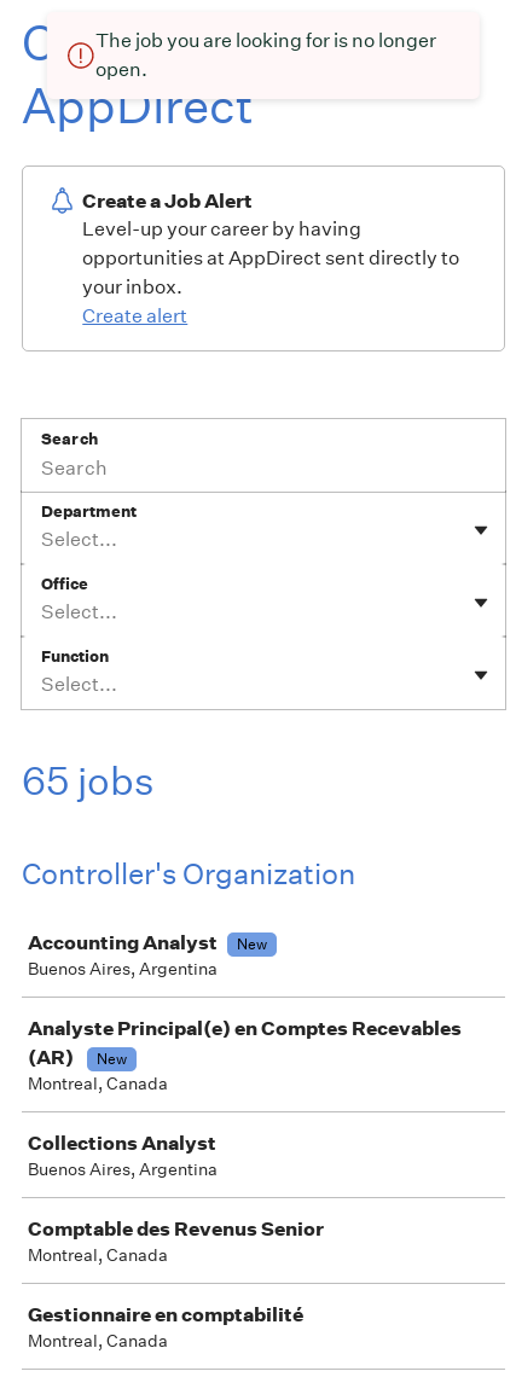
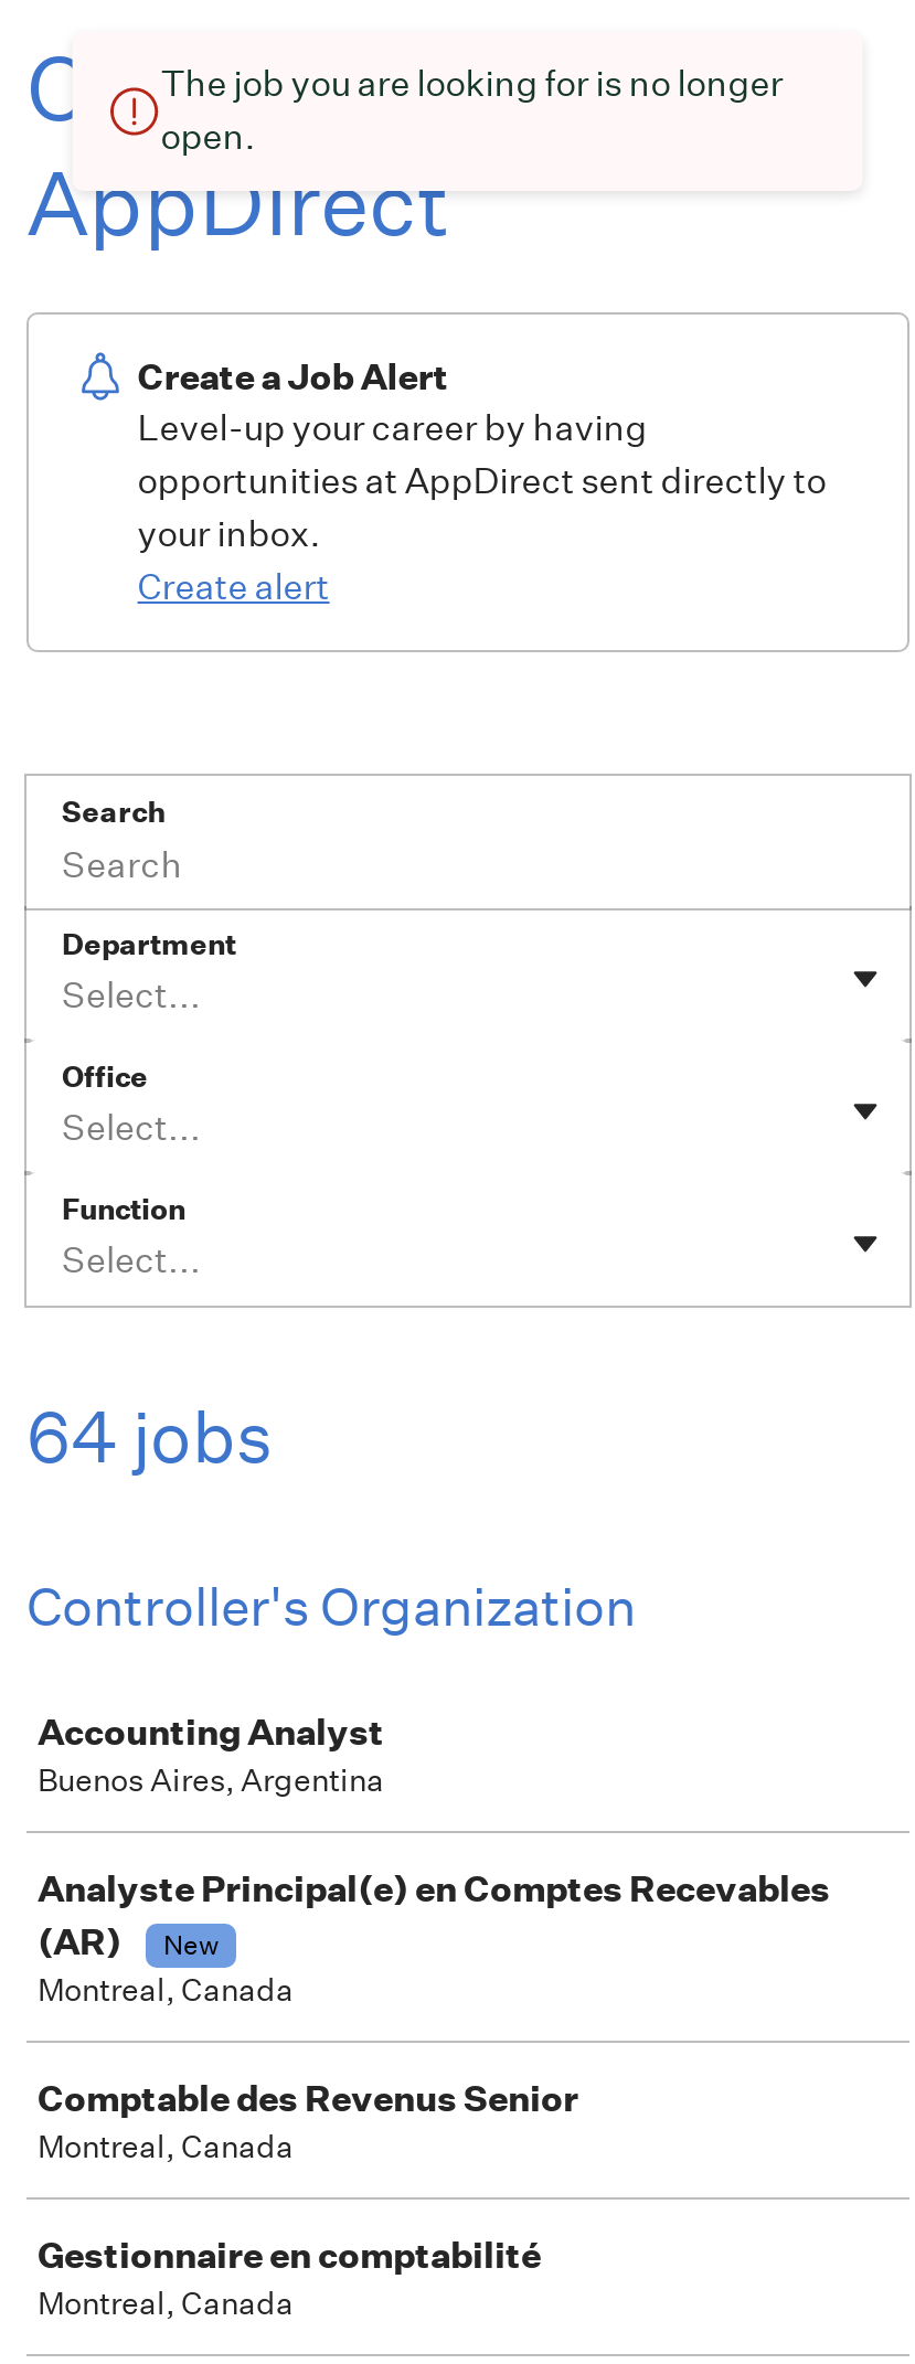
- 65 jobs
+ 64 jobs

- New

- Collections Analyst
- Buenos Aires, Argentina
